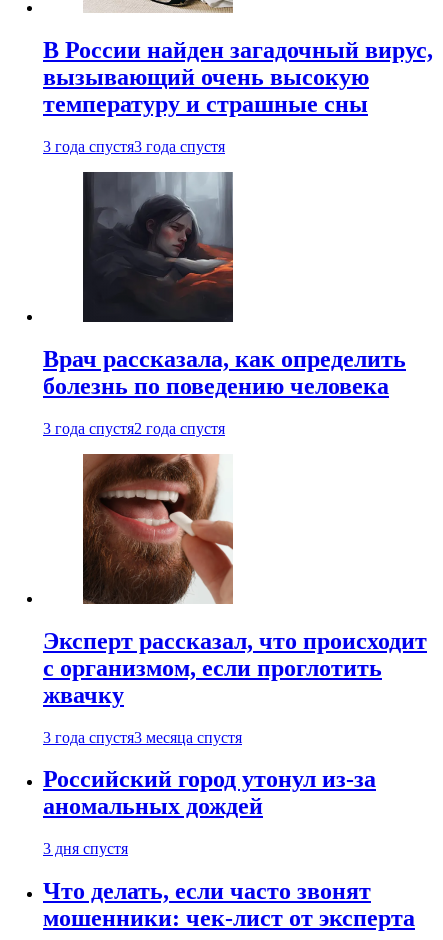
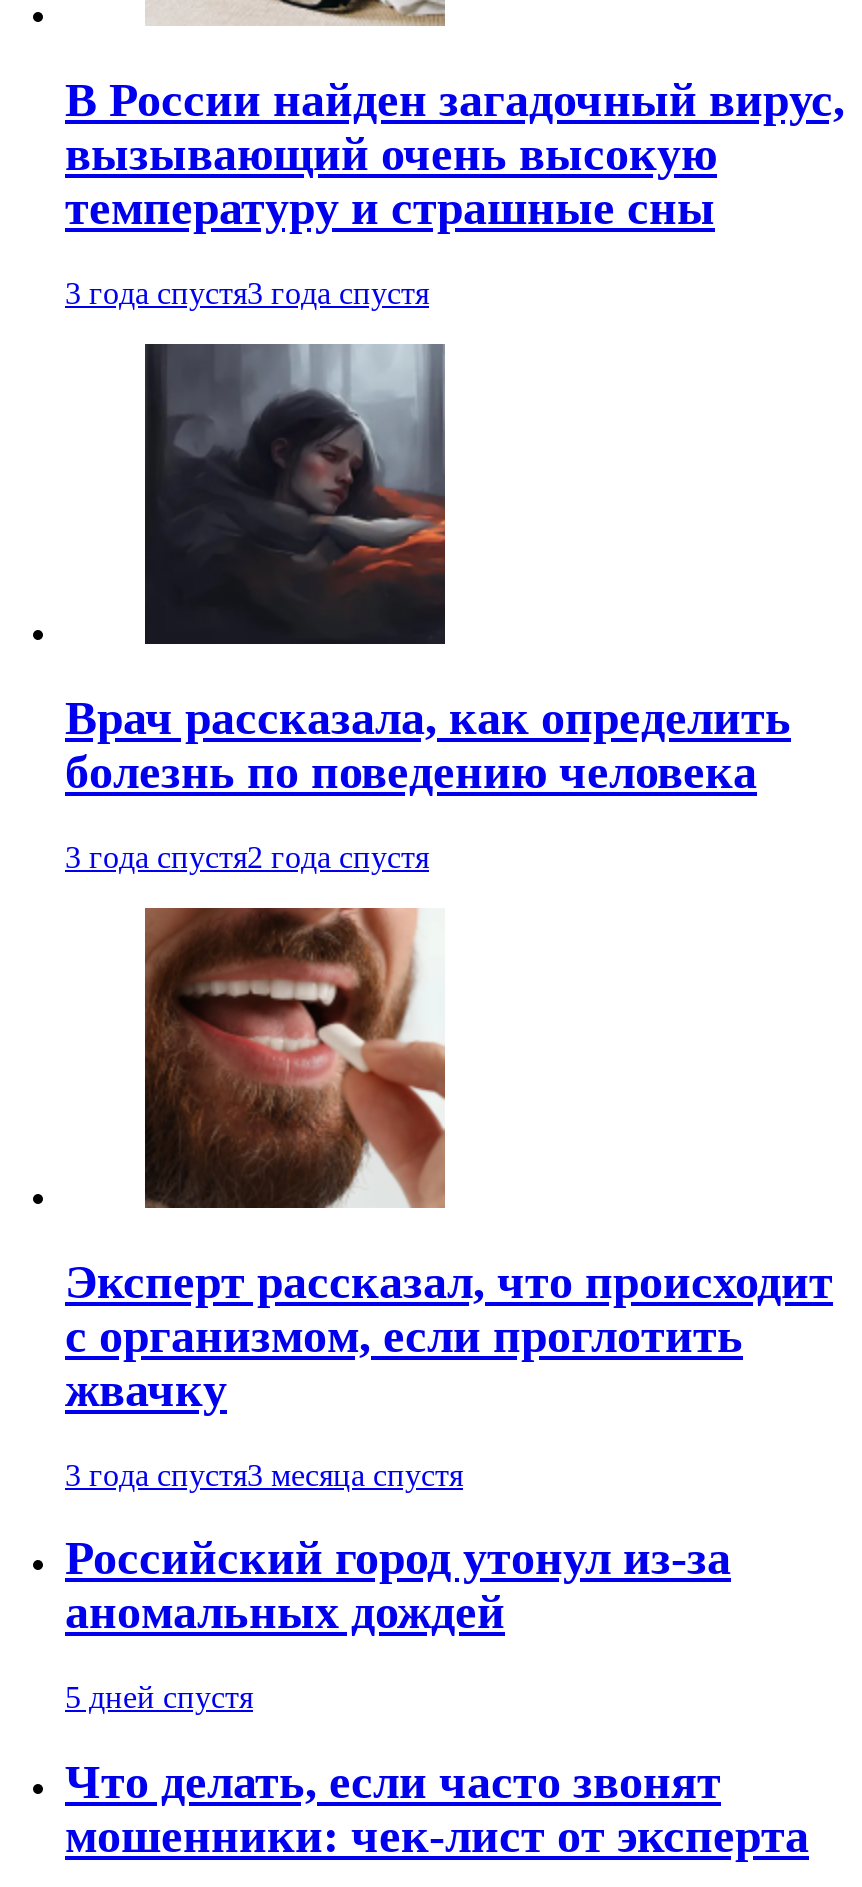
- 3 дня спустя
+ 5 дней спустя
